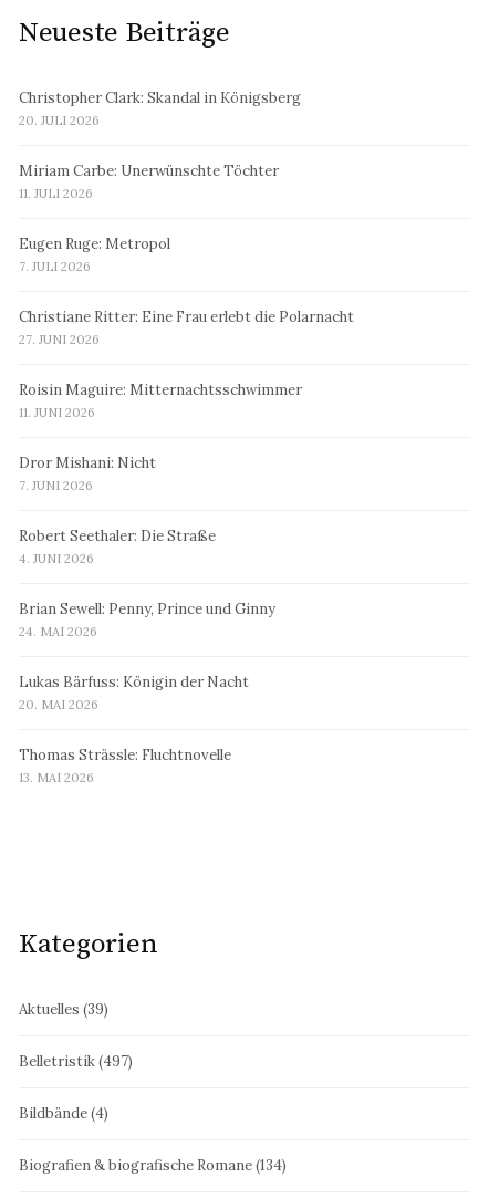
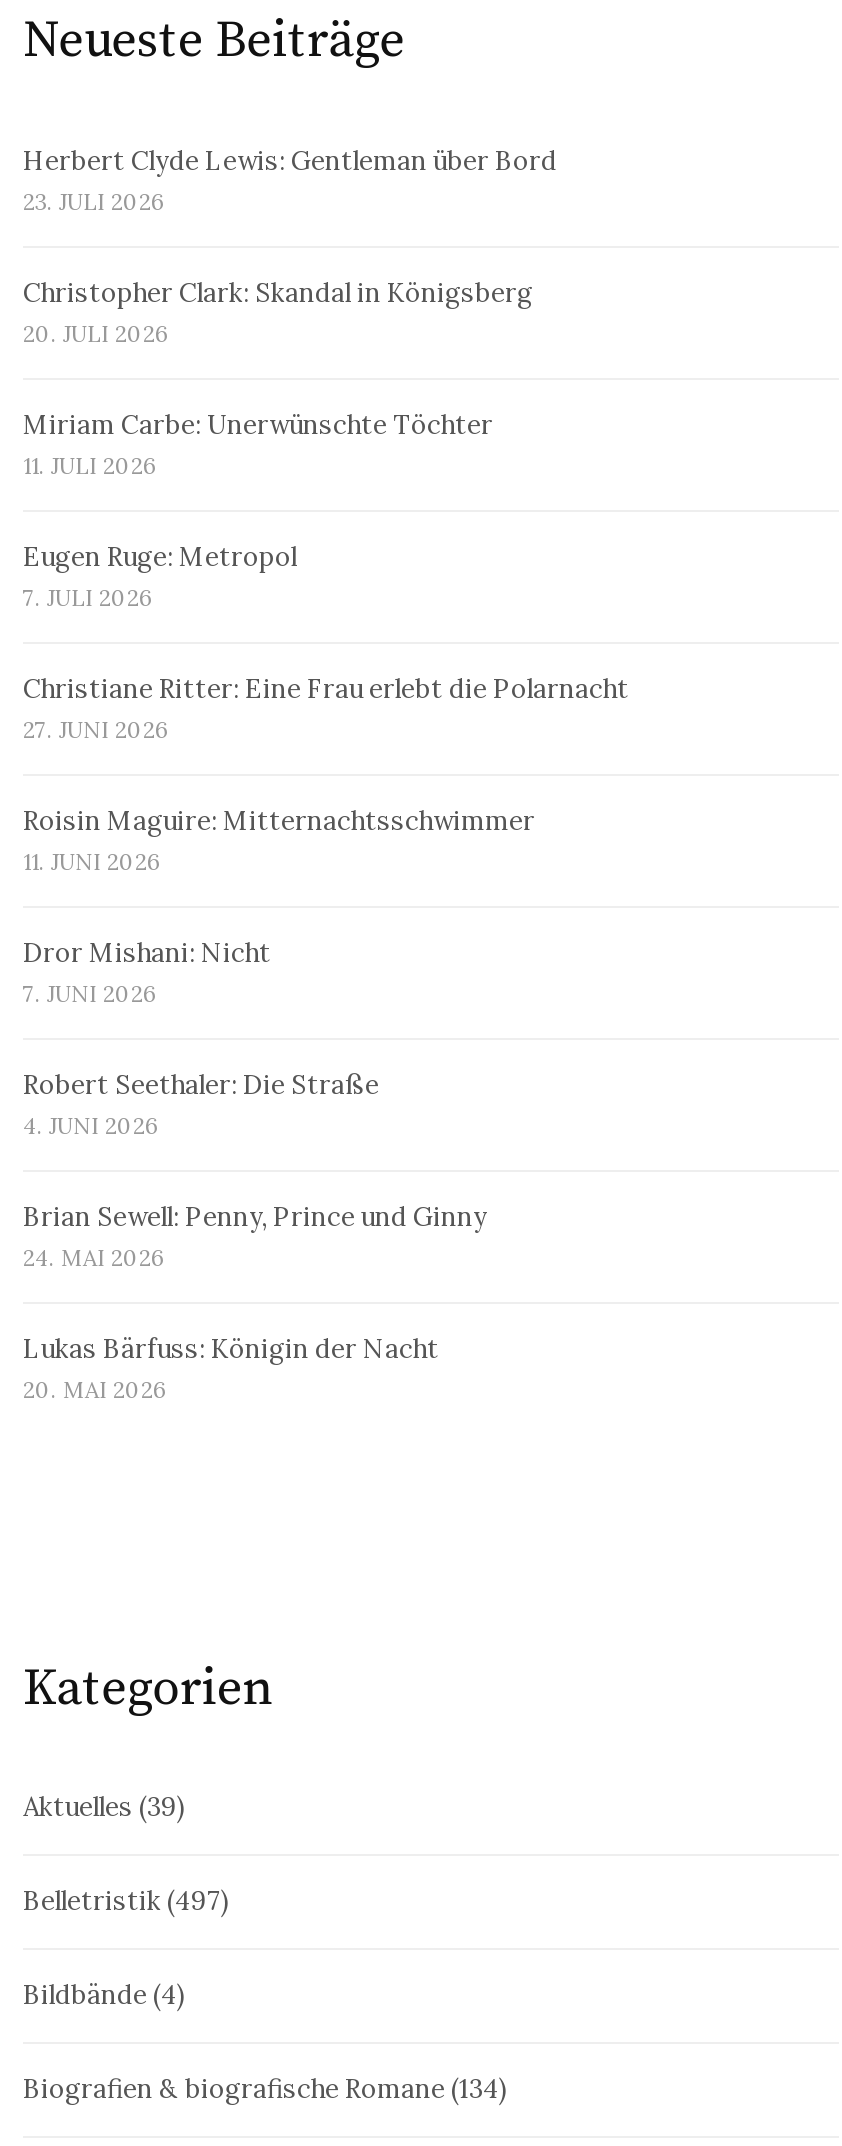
+ Herbert Clyde Lewis: Gentleman über Bord
+ 23. JULI 2026

moved down: Christopher Clark: Skandal in Königsberg | 20. JULI 2026 | Miriam Carbe: Unerwünschte Töchter | ... | Lukas Bärfuss: Königin der Nacht | 20. MAI 2026

- Thomas Strässle: Fluchtnovelle
- 13. MAI 2026
